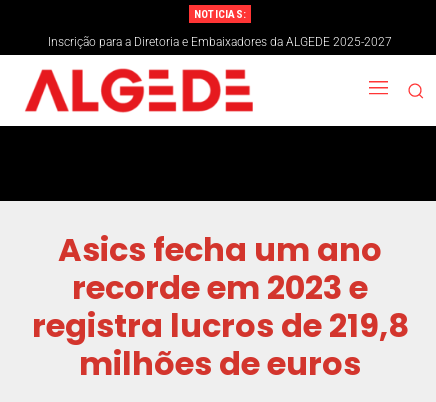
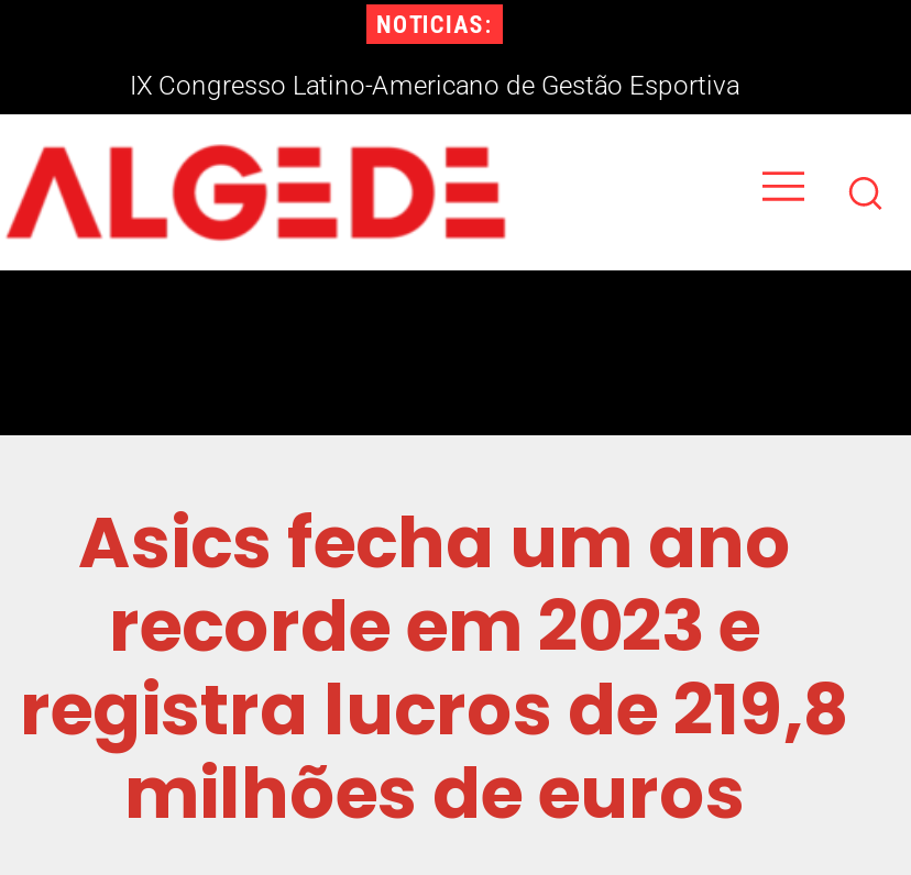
- Inscrição para a Diretoria e Embaixadores da ALGEDE 2025-2027
+ IX Congresso Latino-Americano de Gestão Esportiva
